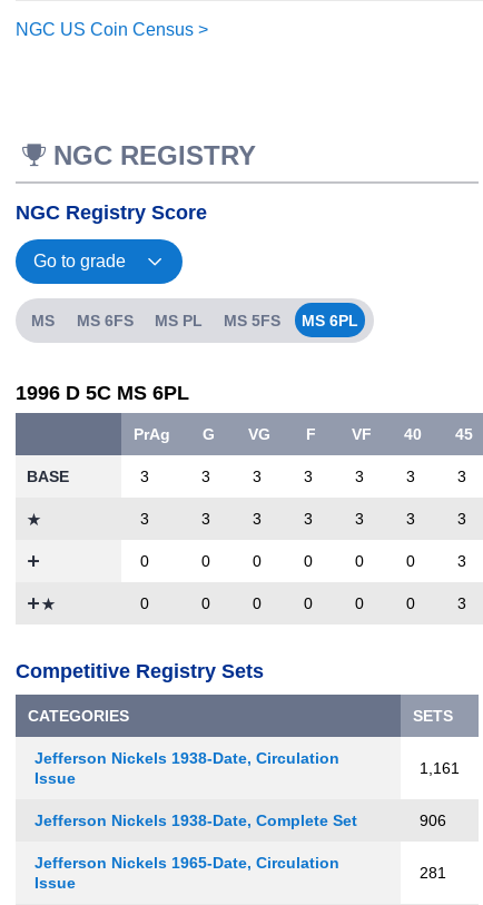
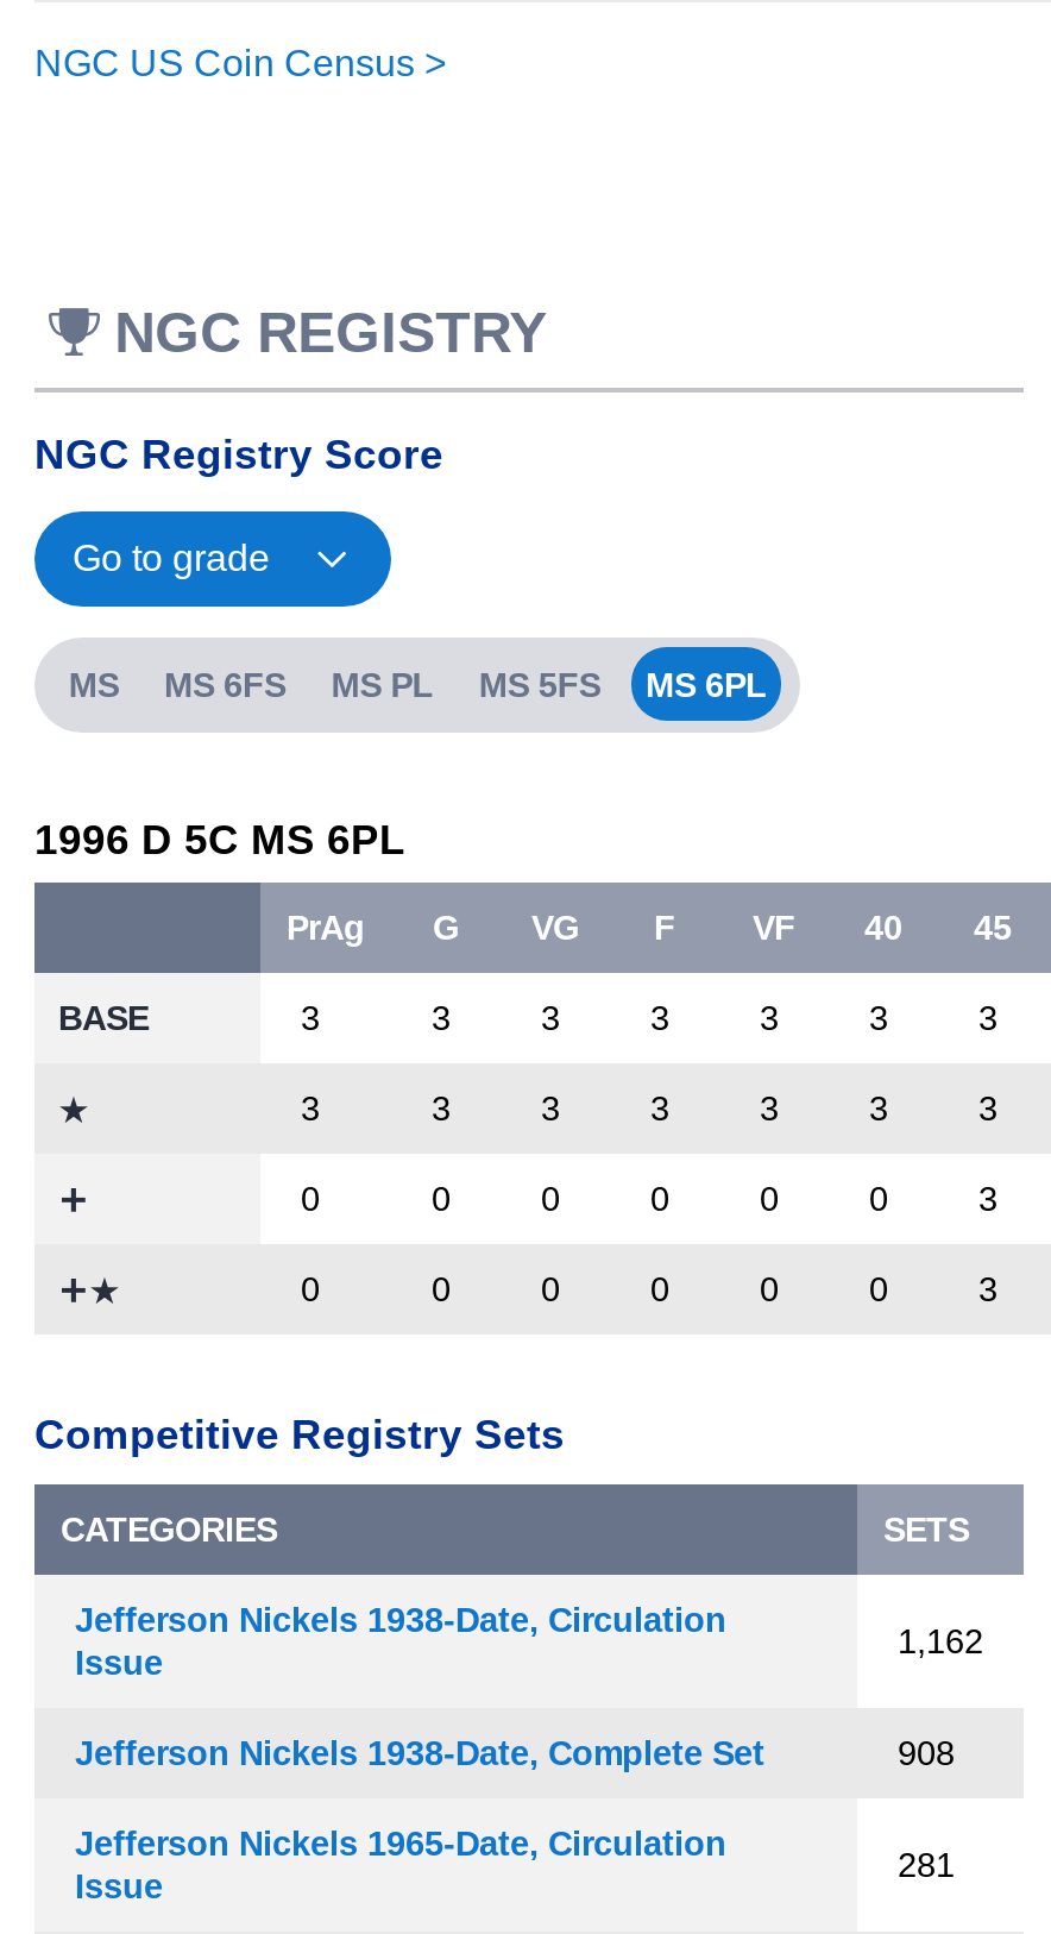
- 1,161
+ 1,162

- 906
+ 908
